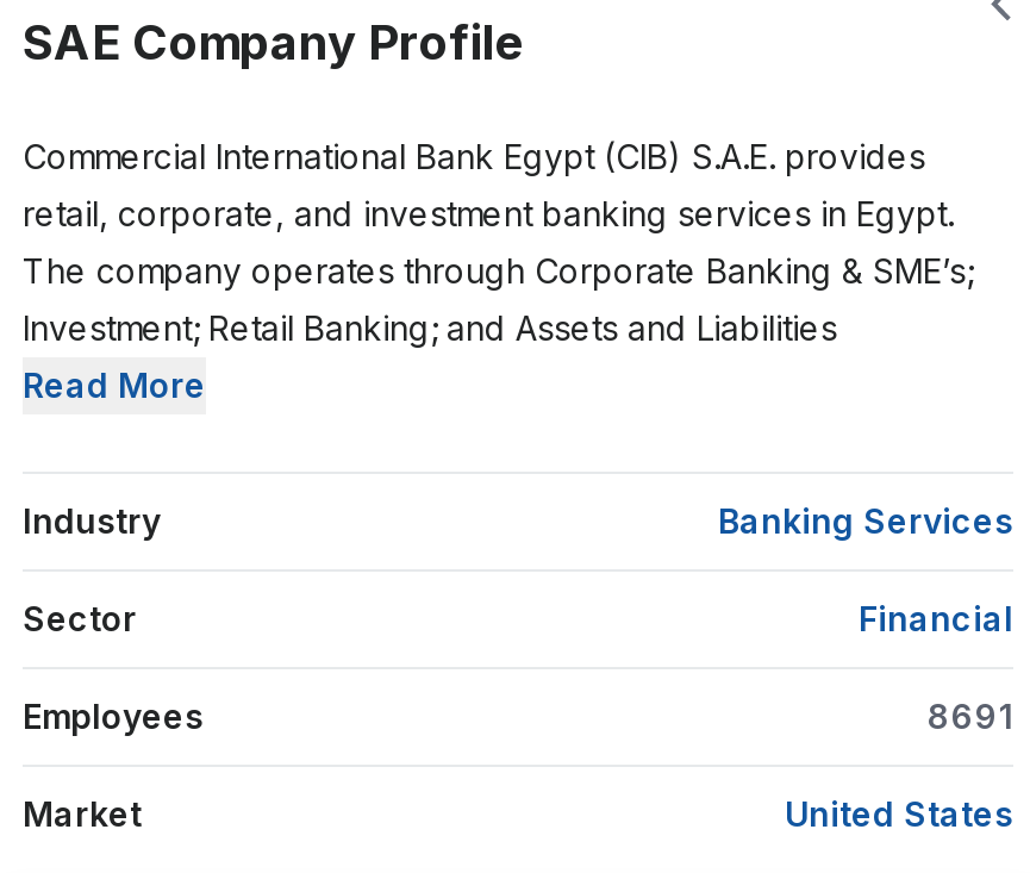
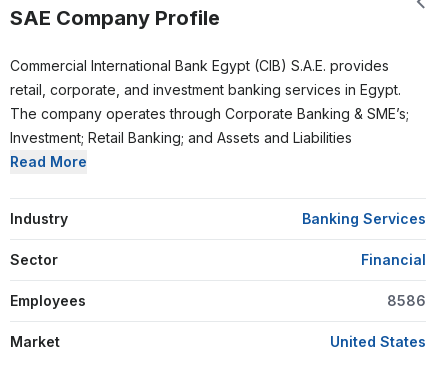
- 8691
+ 8586
